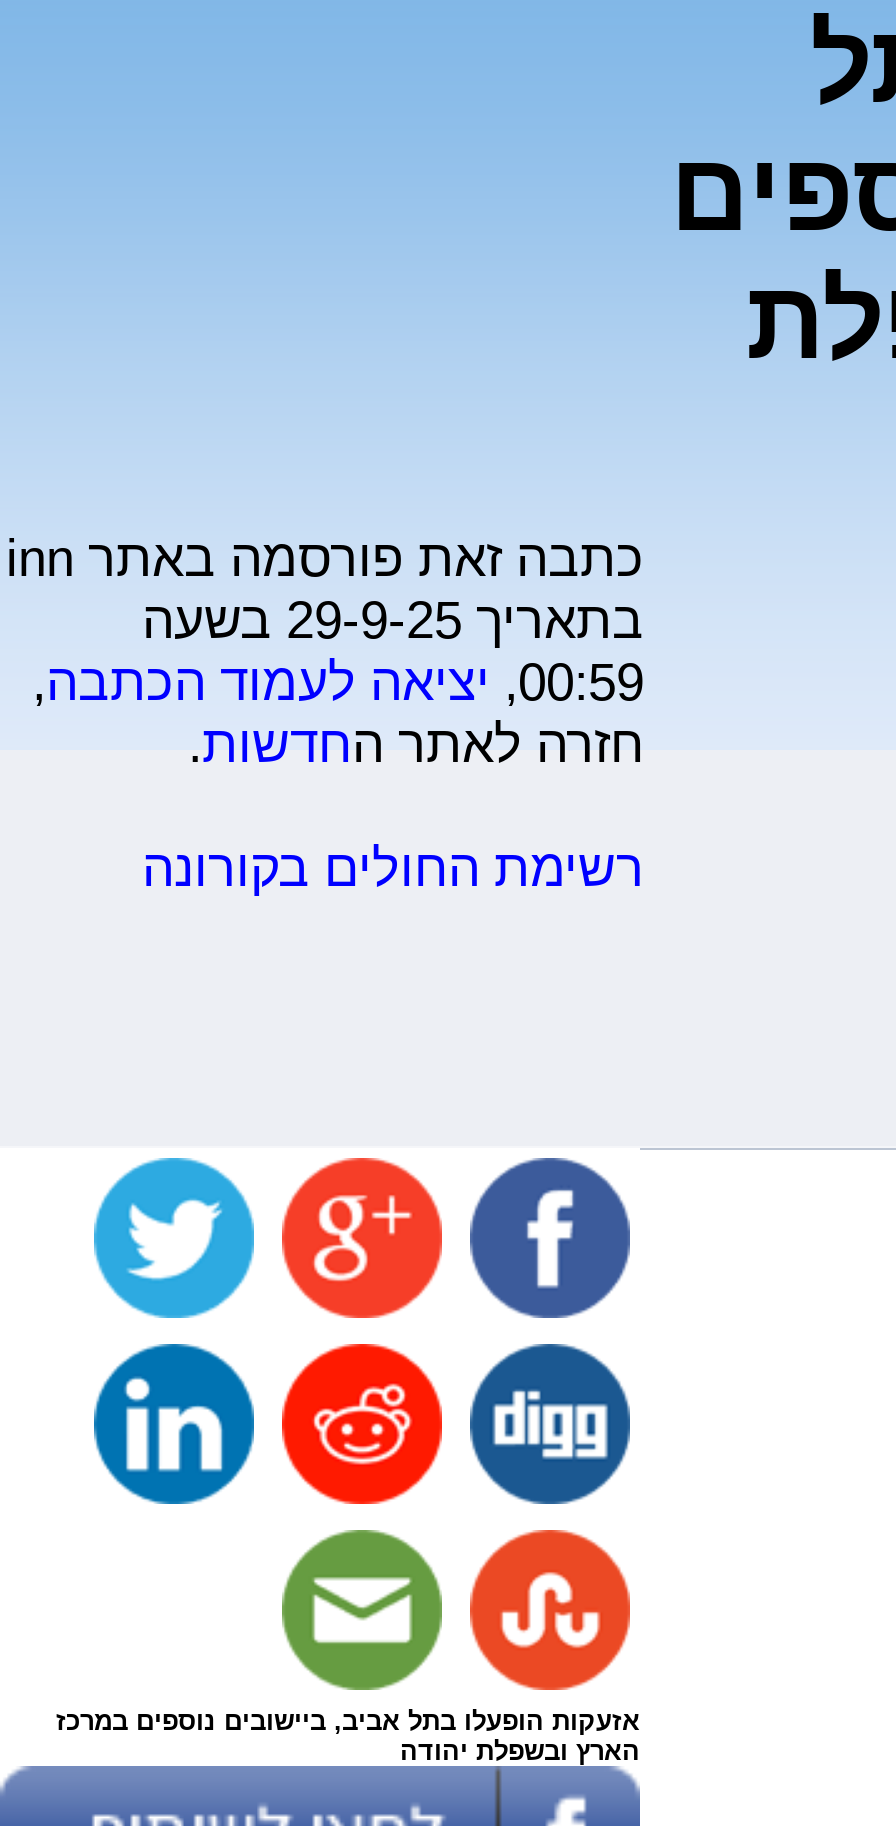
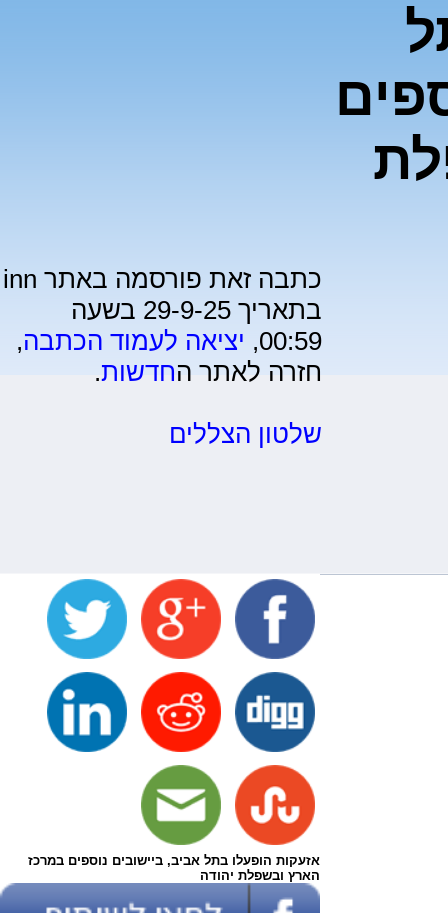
- רשימת החולים בקורונה
+ שלטון הצללים
